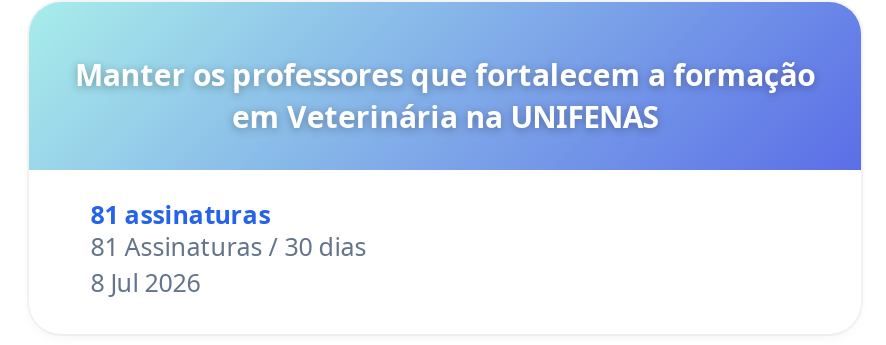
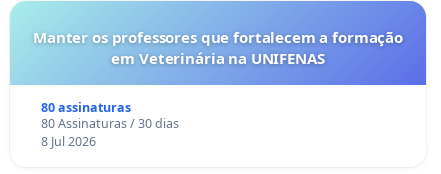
- 81 assinaturas
+ 80 assinaturas

- 81 Assinaturas / 30 dias
+ 80 Assinaturas / 30 dias
